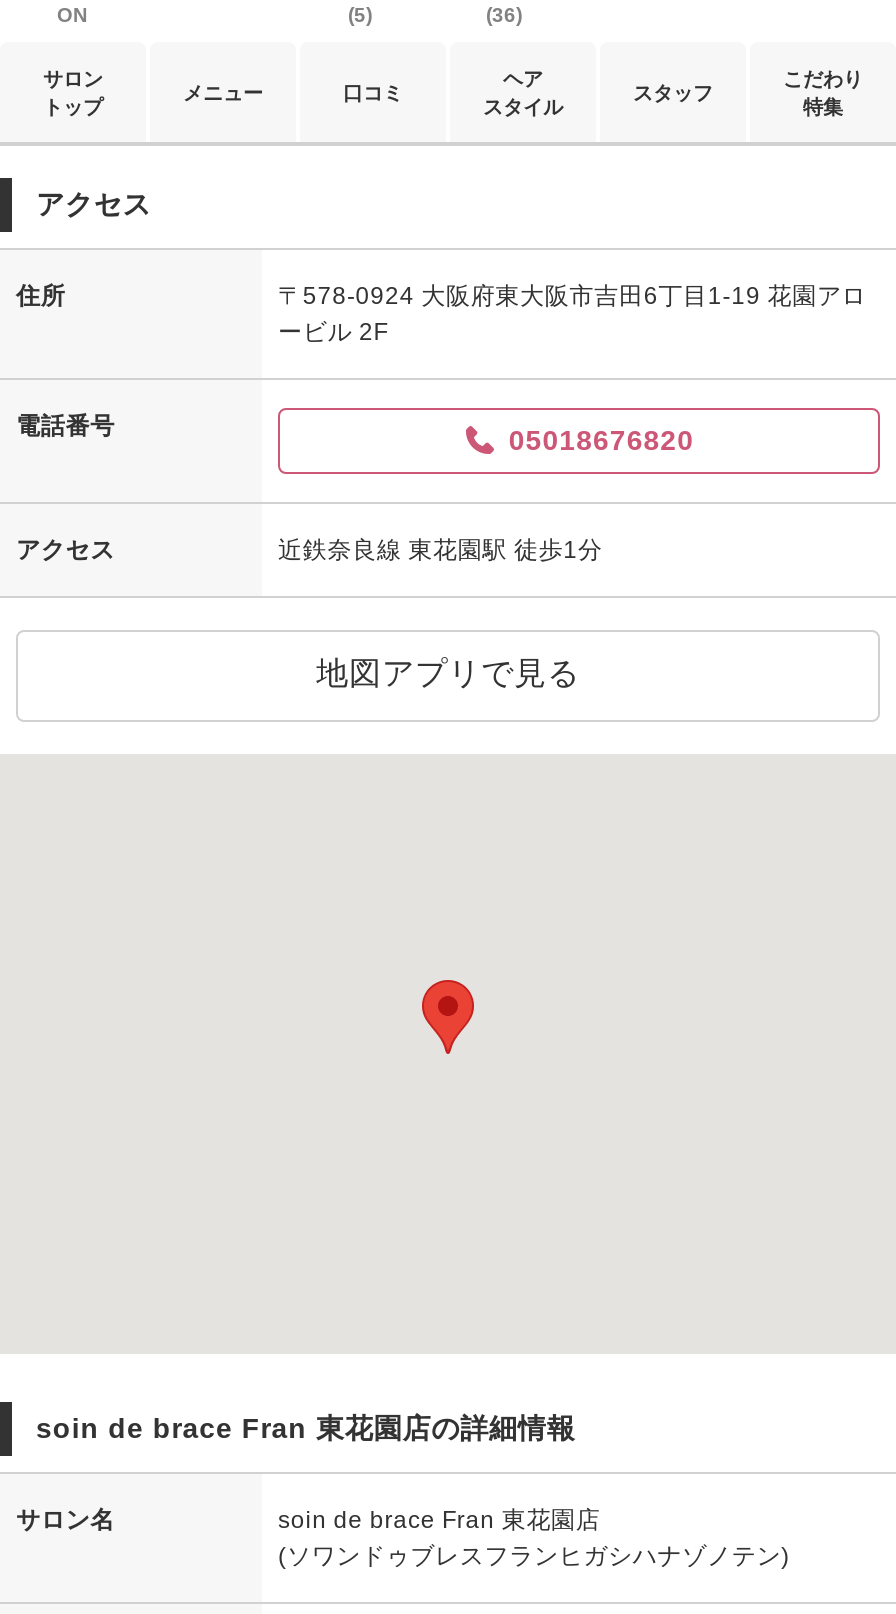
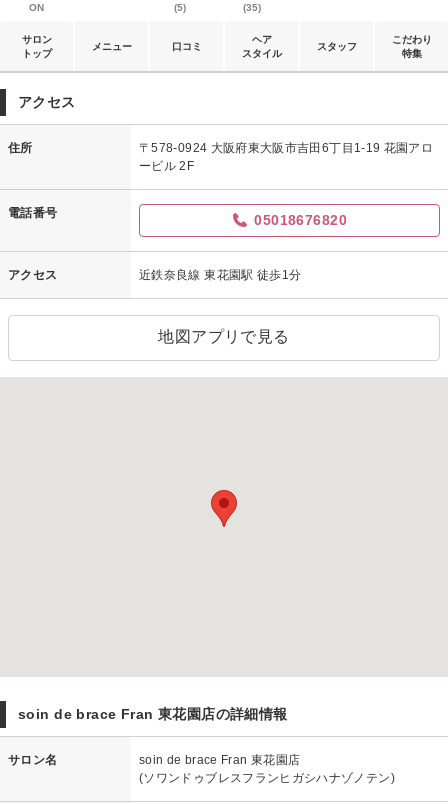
- (36)
+ (35)
